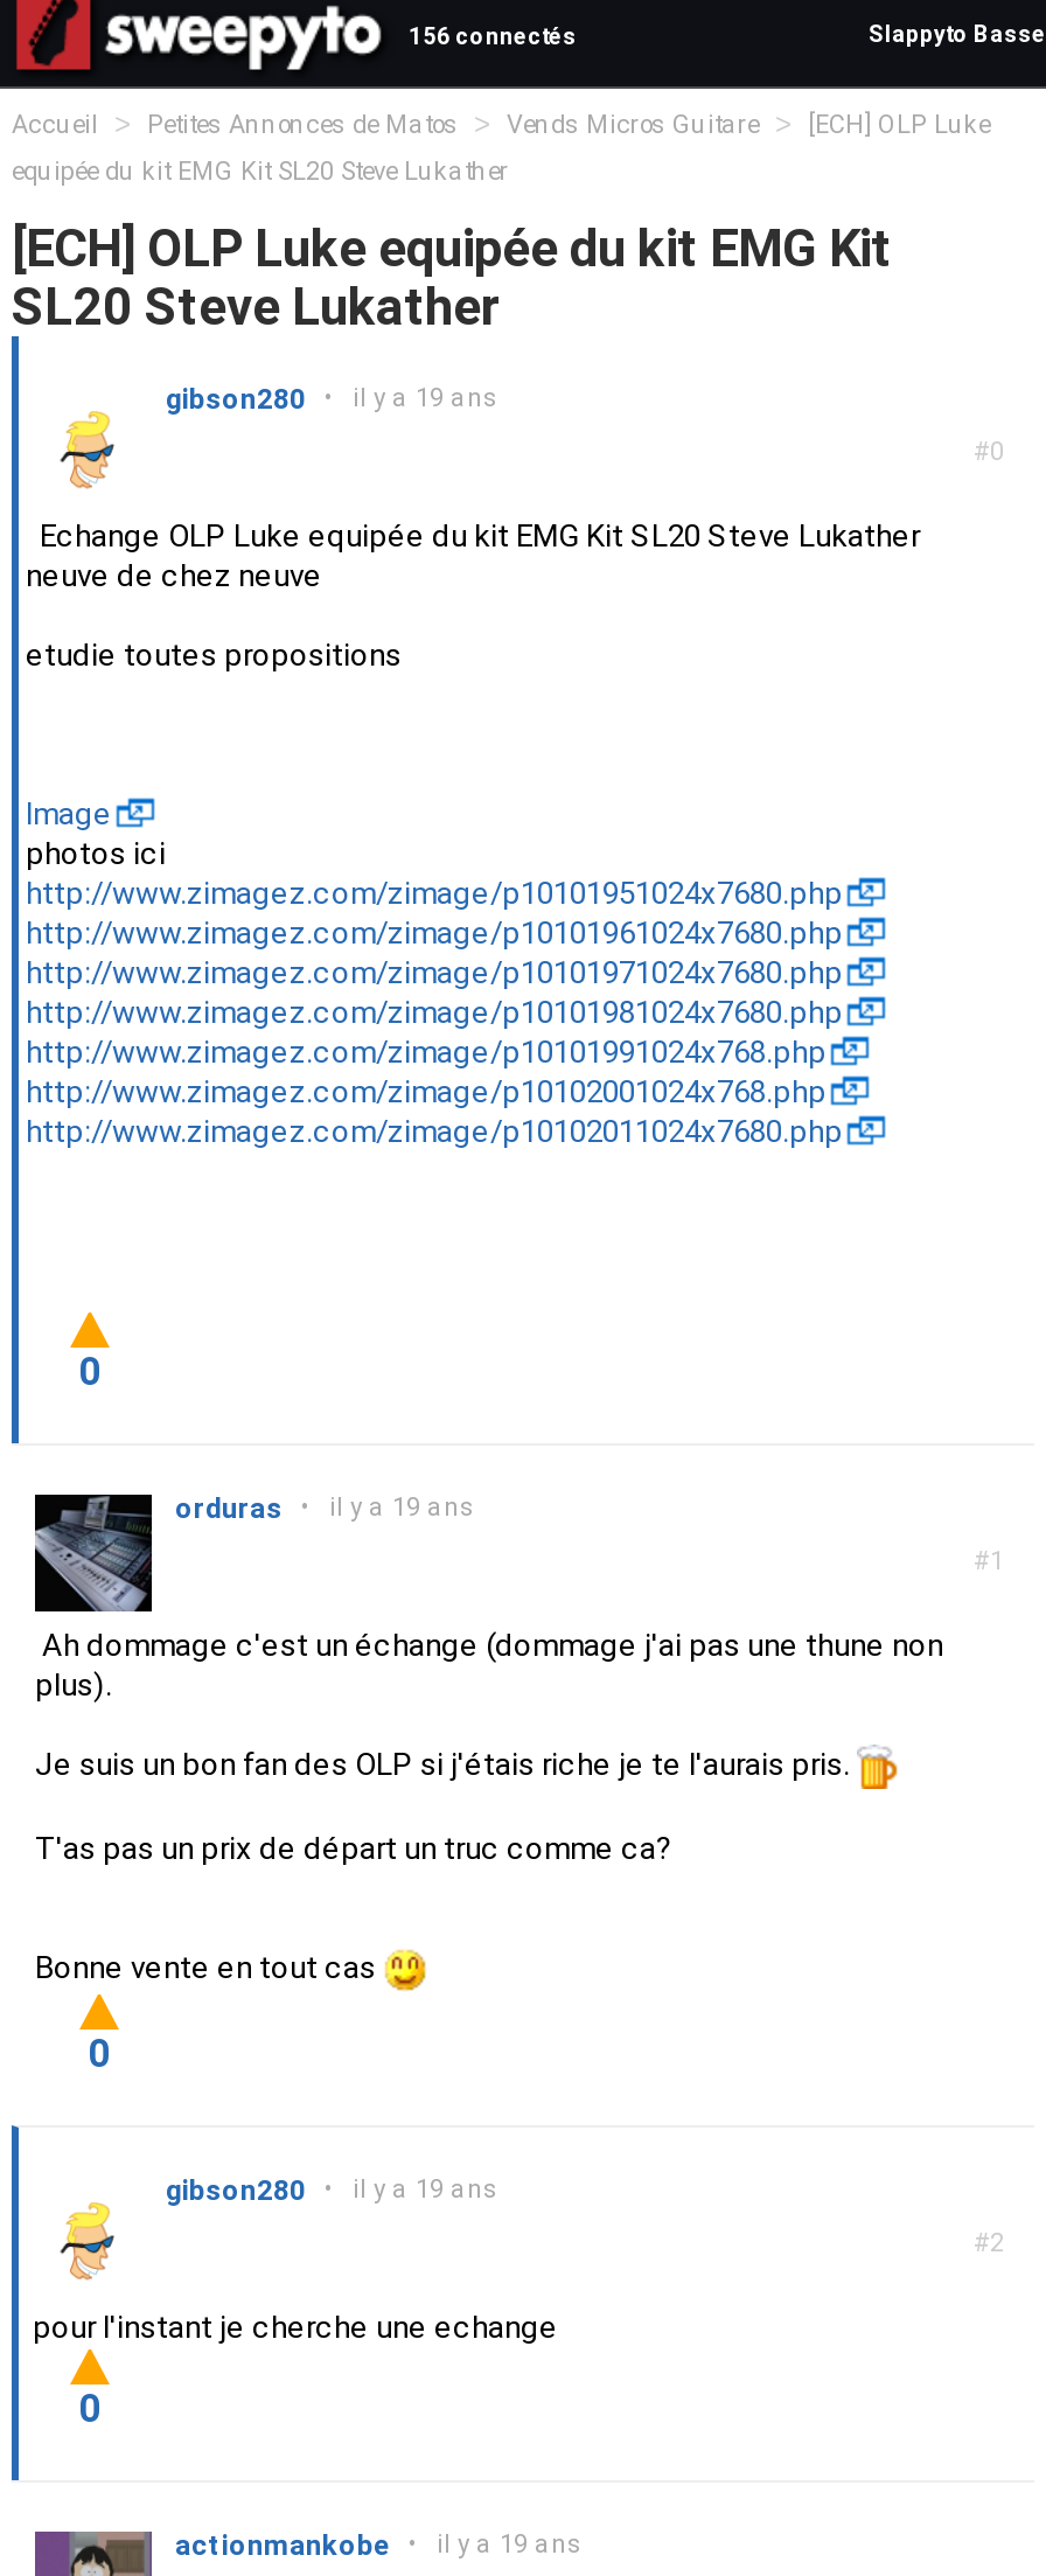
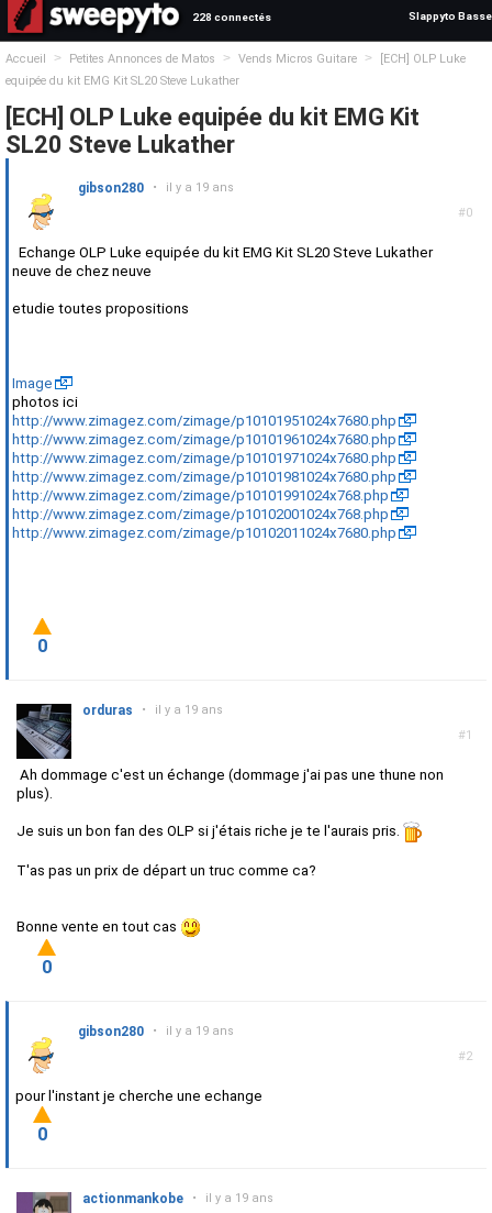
- 156 connectés
+ 228 connectés
